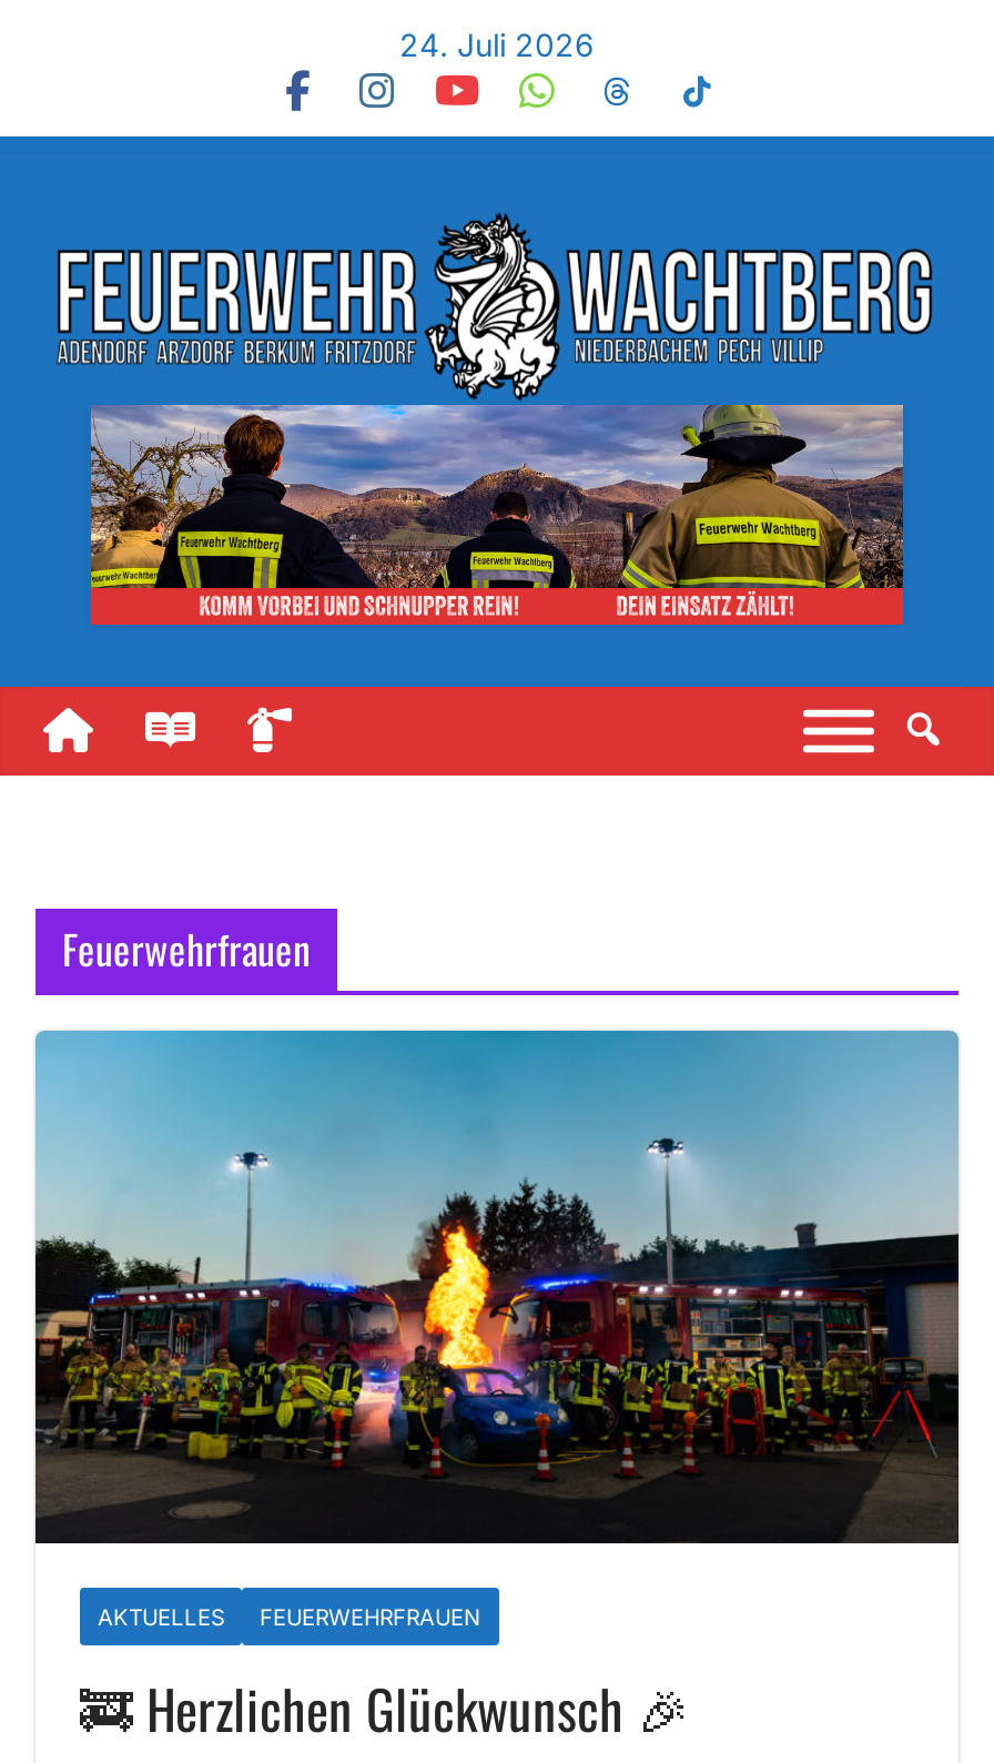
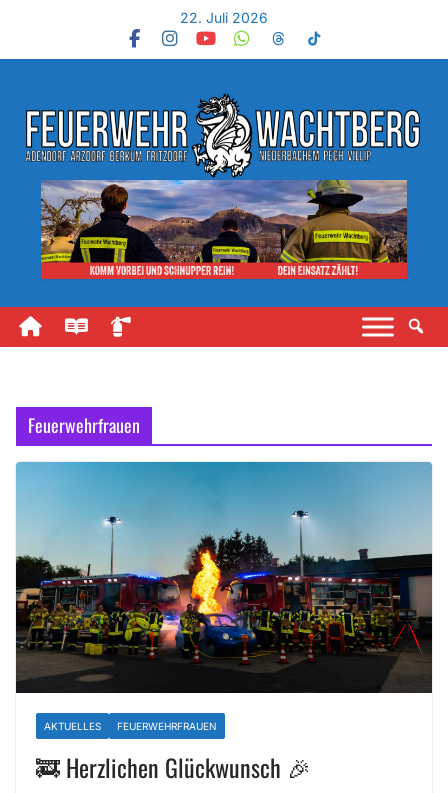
- 24. Juli 2026
+ 22. Juli 2026
